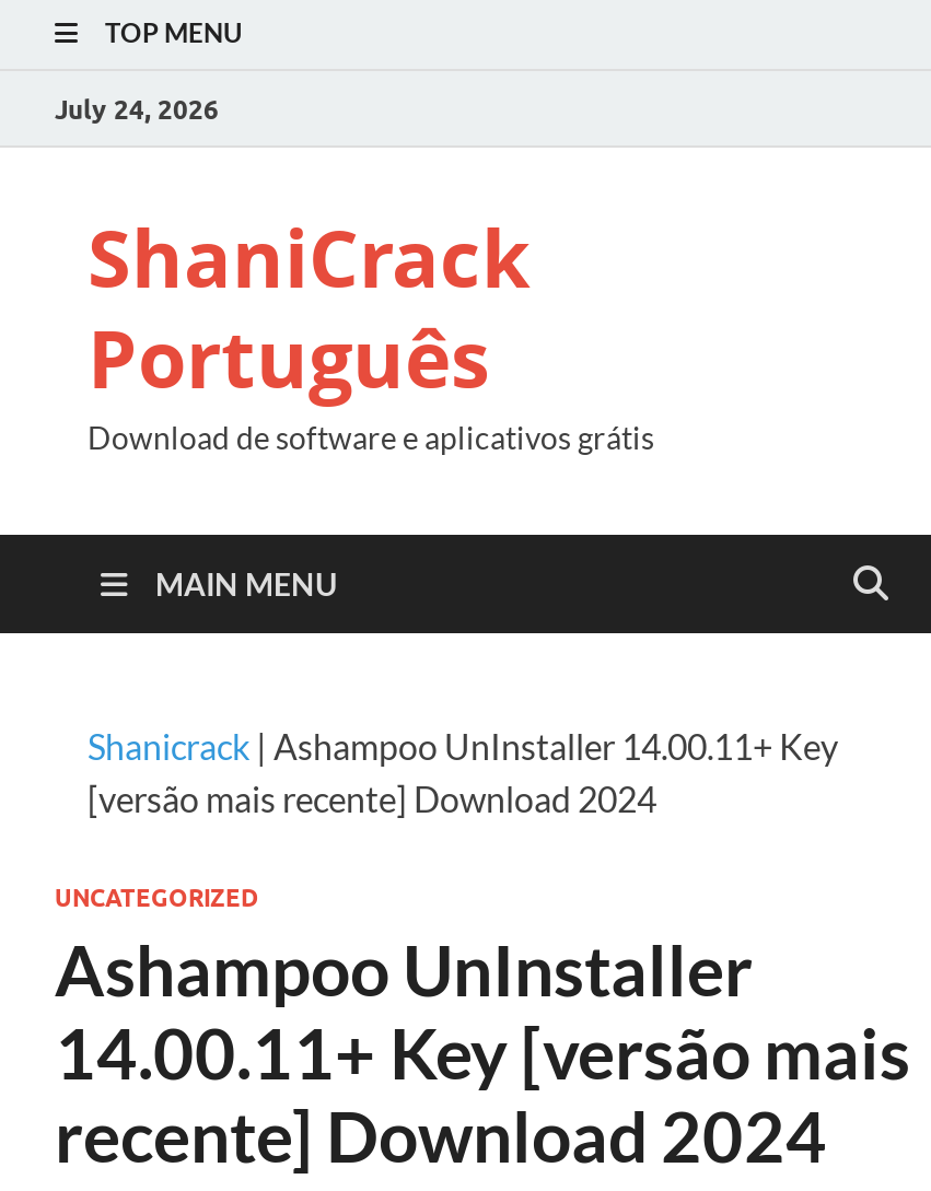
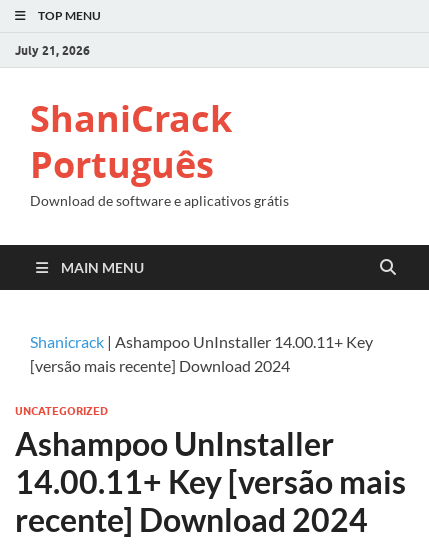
- July 24, 2026
+ July 21, 2026
